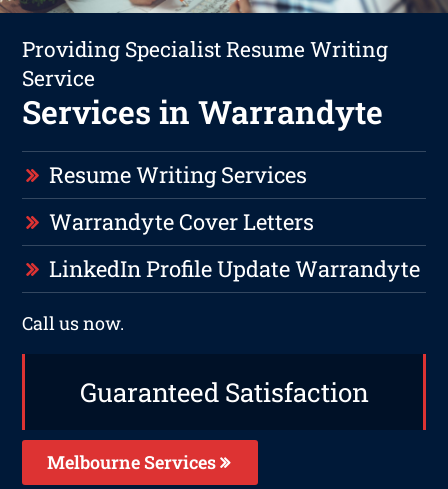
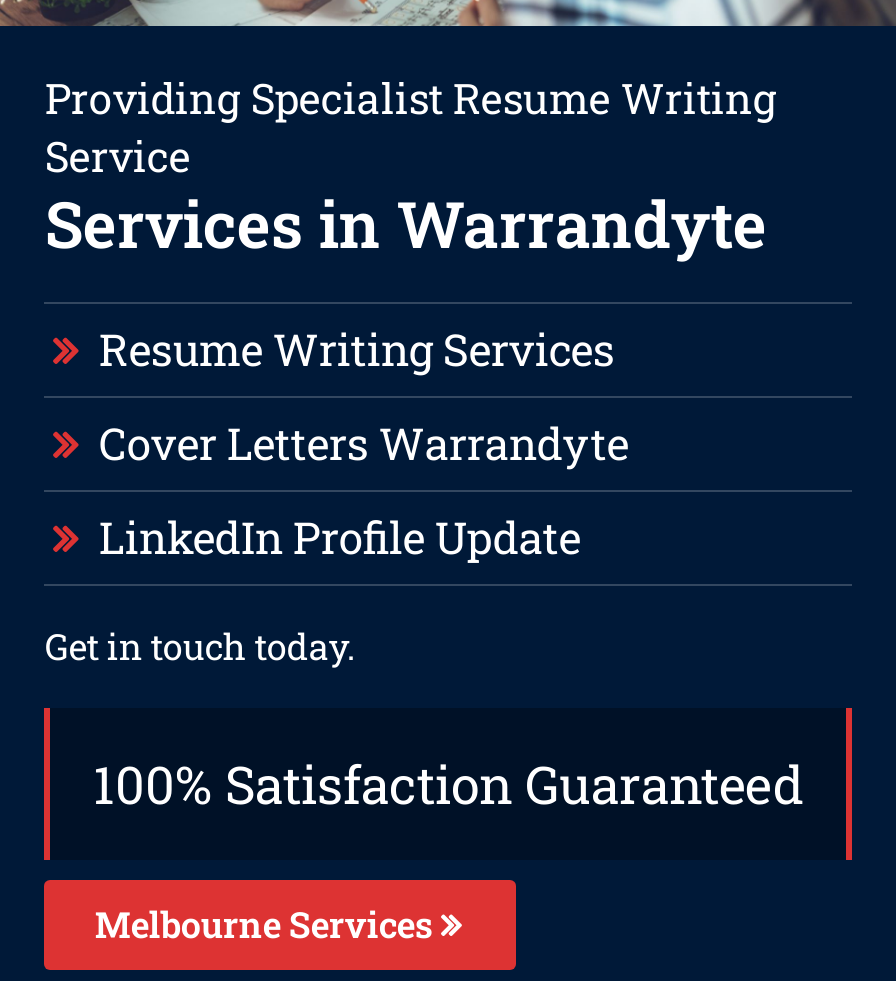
- Warrandyte Cover Letters
+ Cover Letters Warrandyte

- LinkedIn Profile Update Warrandyte
+ LinkedIn Profile Update

- Call us now.
+ Get in touch today.

- Guaranteed Satisfaction
+ 100% Satisfaction Guaranteed
